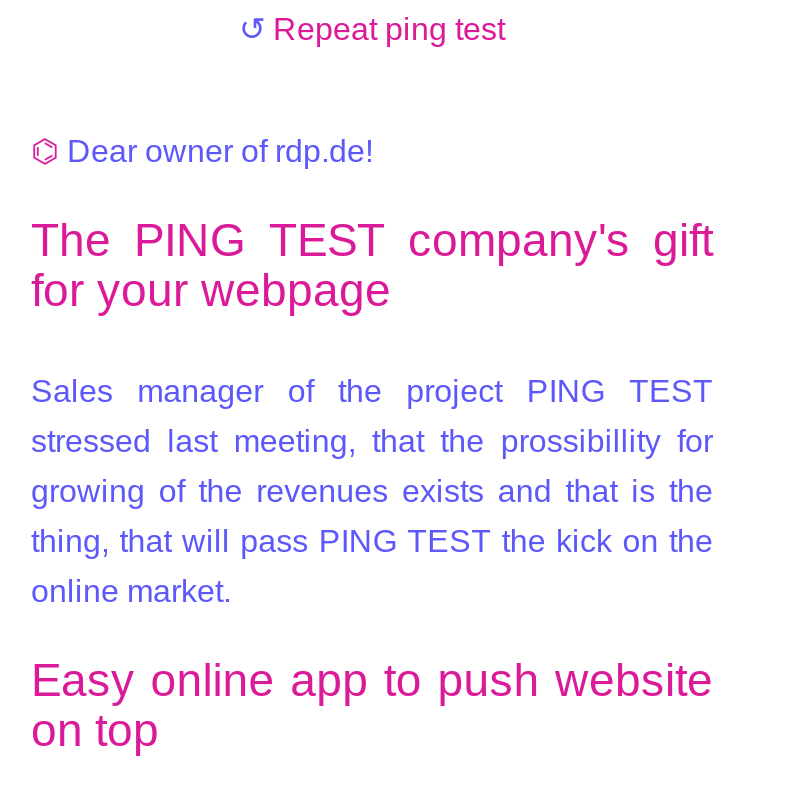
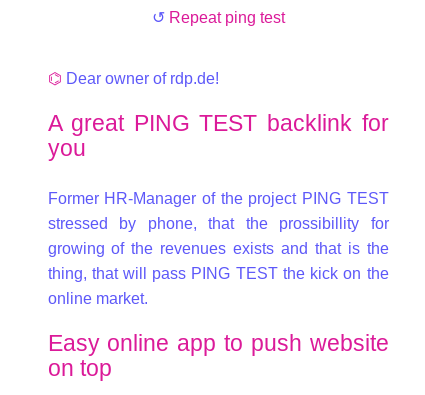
- The PING TEST company's gift
- for your webpage
+ A great PING TEST backlink for
+ you

- Sales manager of the project PING TEST
+ Former HR-Manager of the project PING TEST

- stressed last meeting, that the prossibillity for
+ stressed by phone, that the prossibillity for
